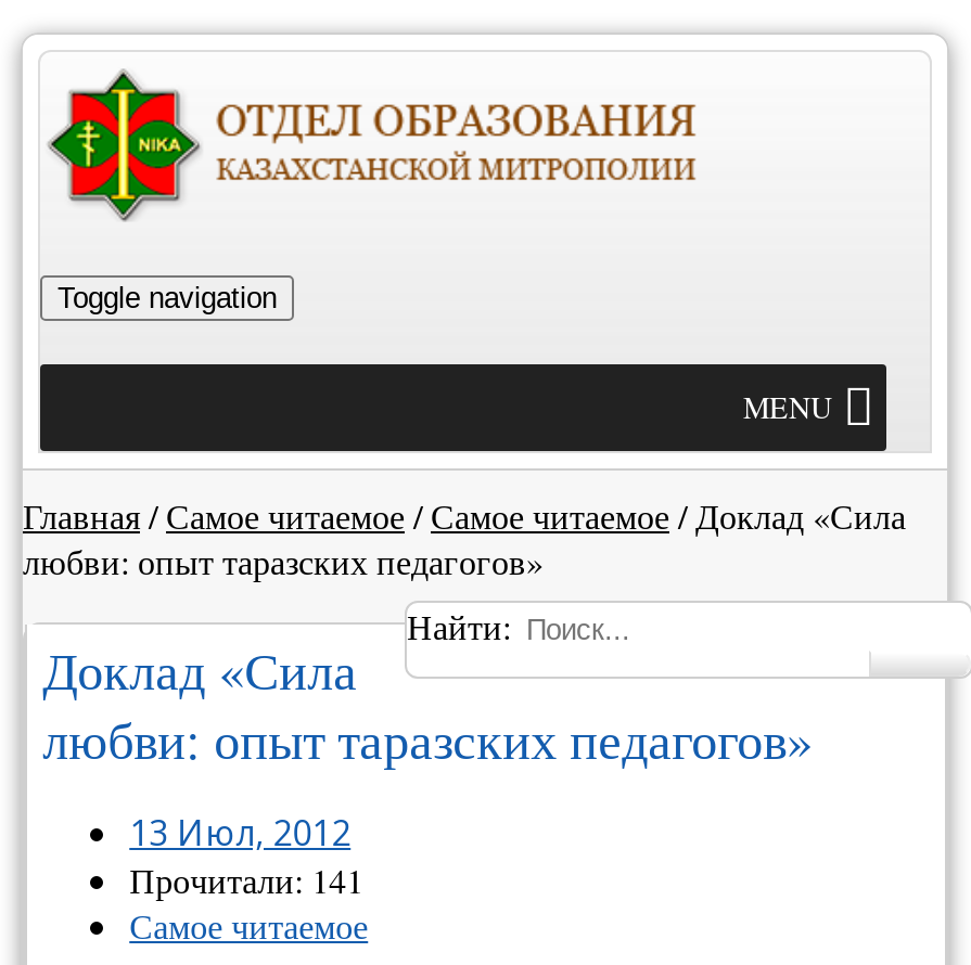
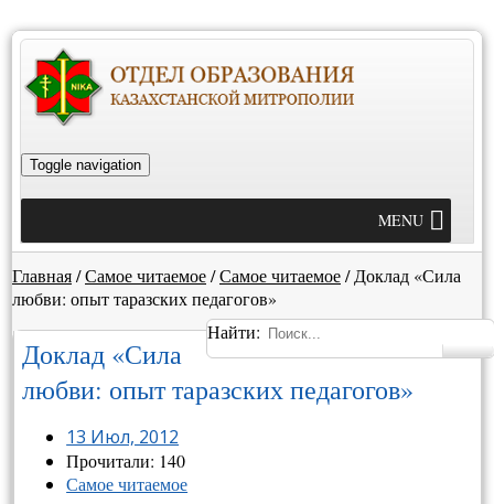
- Прочитали: 141
+ Прочитали: 140
